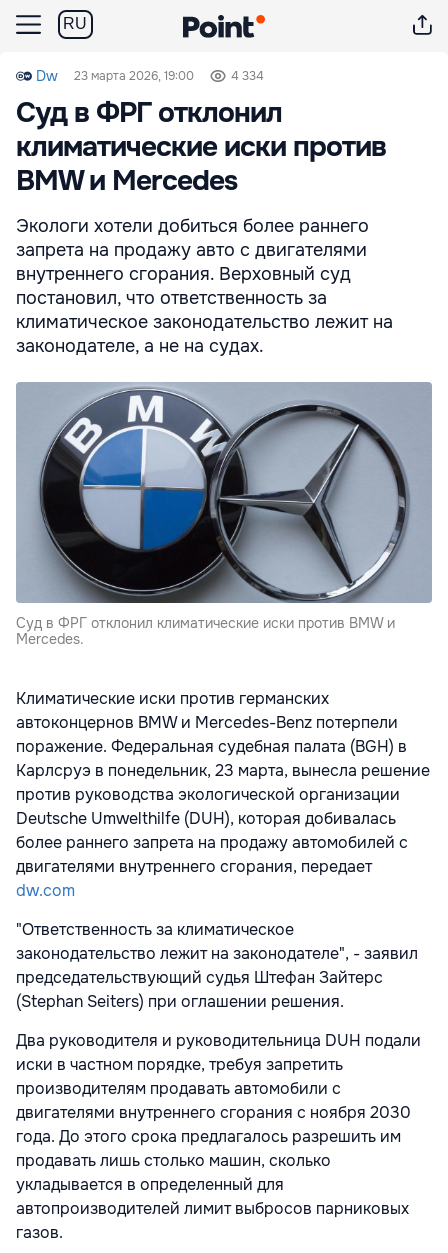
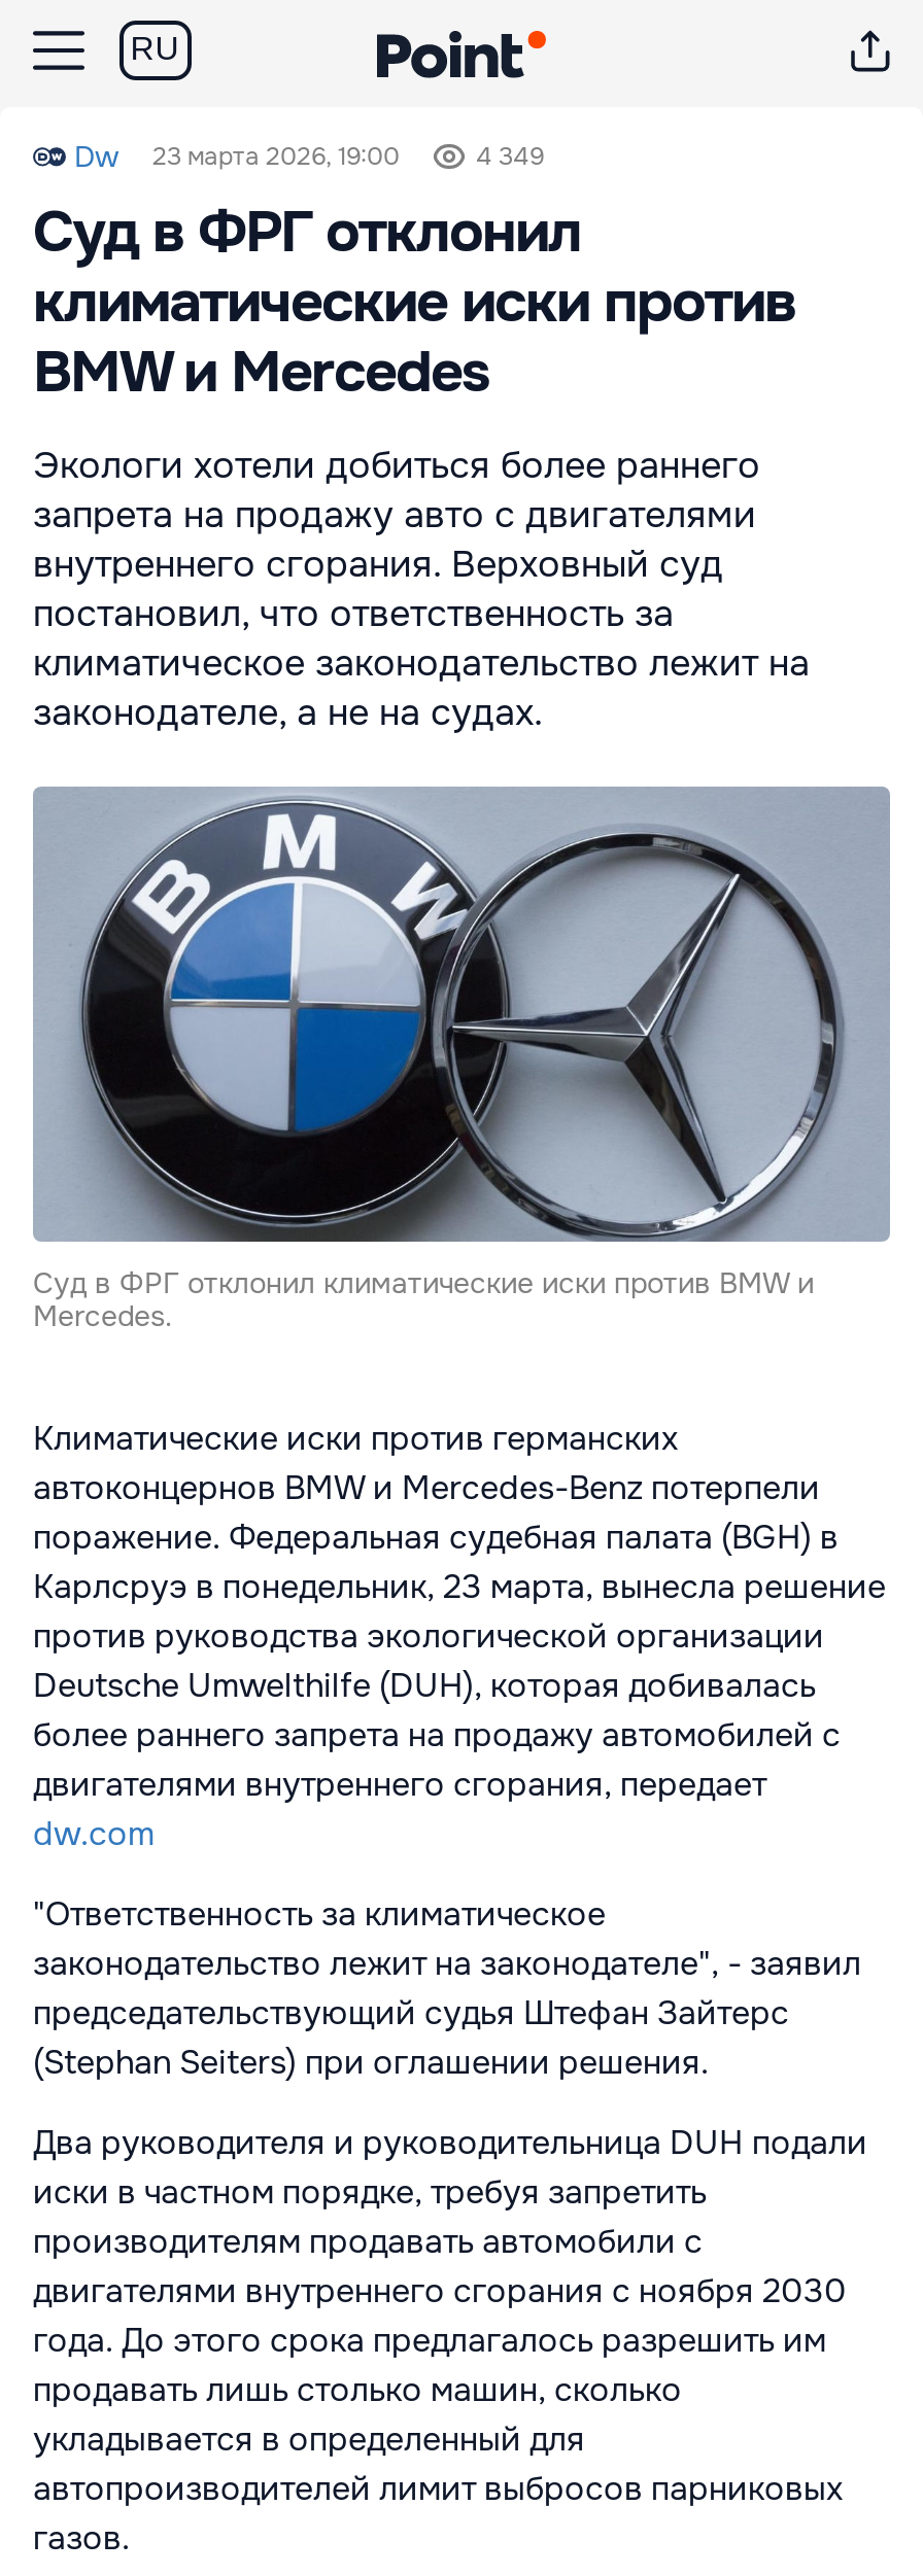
- 4 334
+ 4 349
